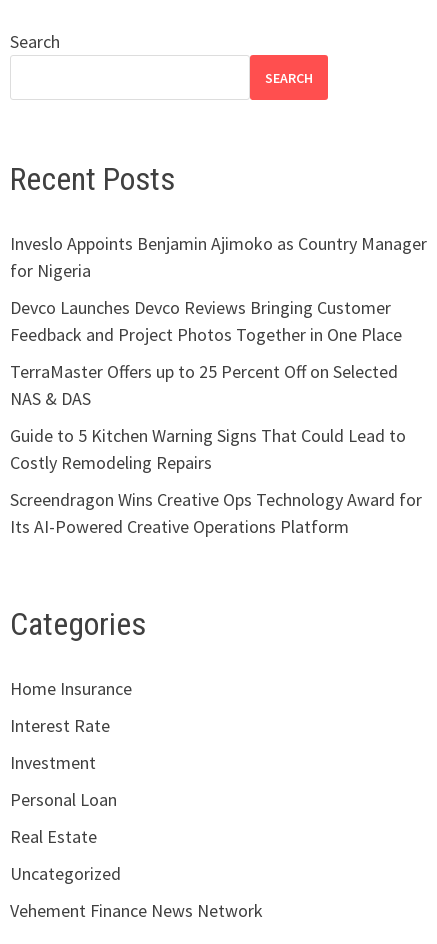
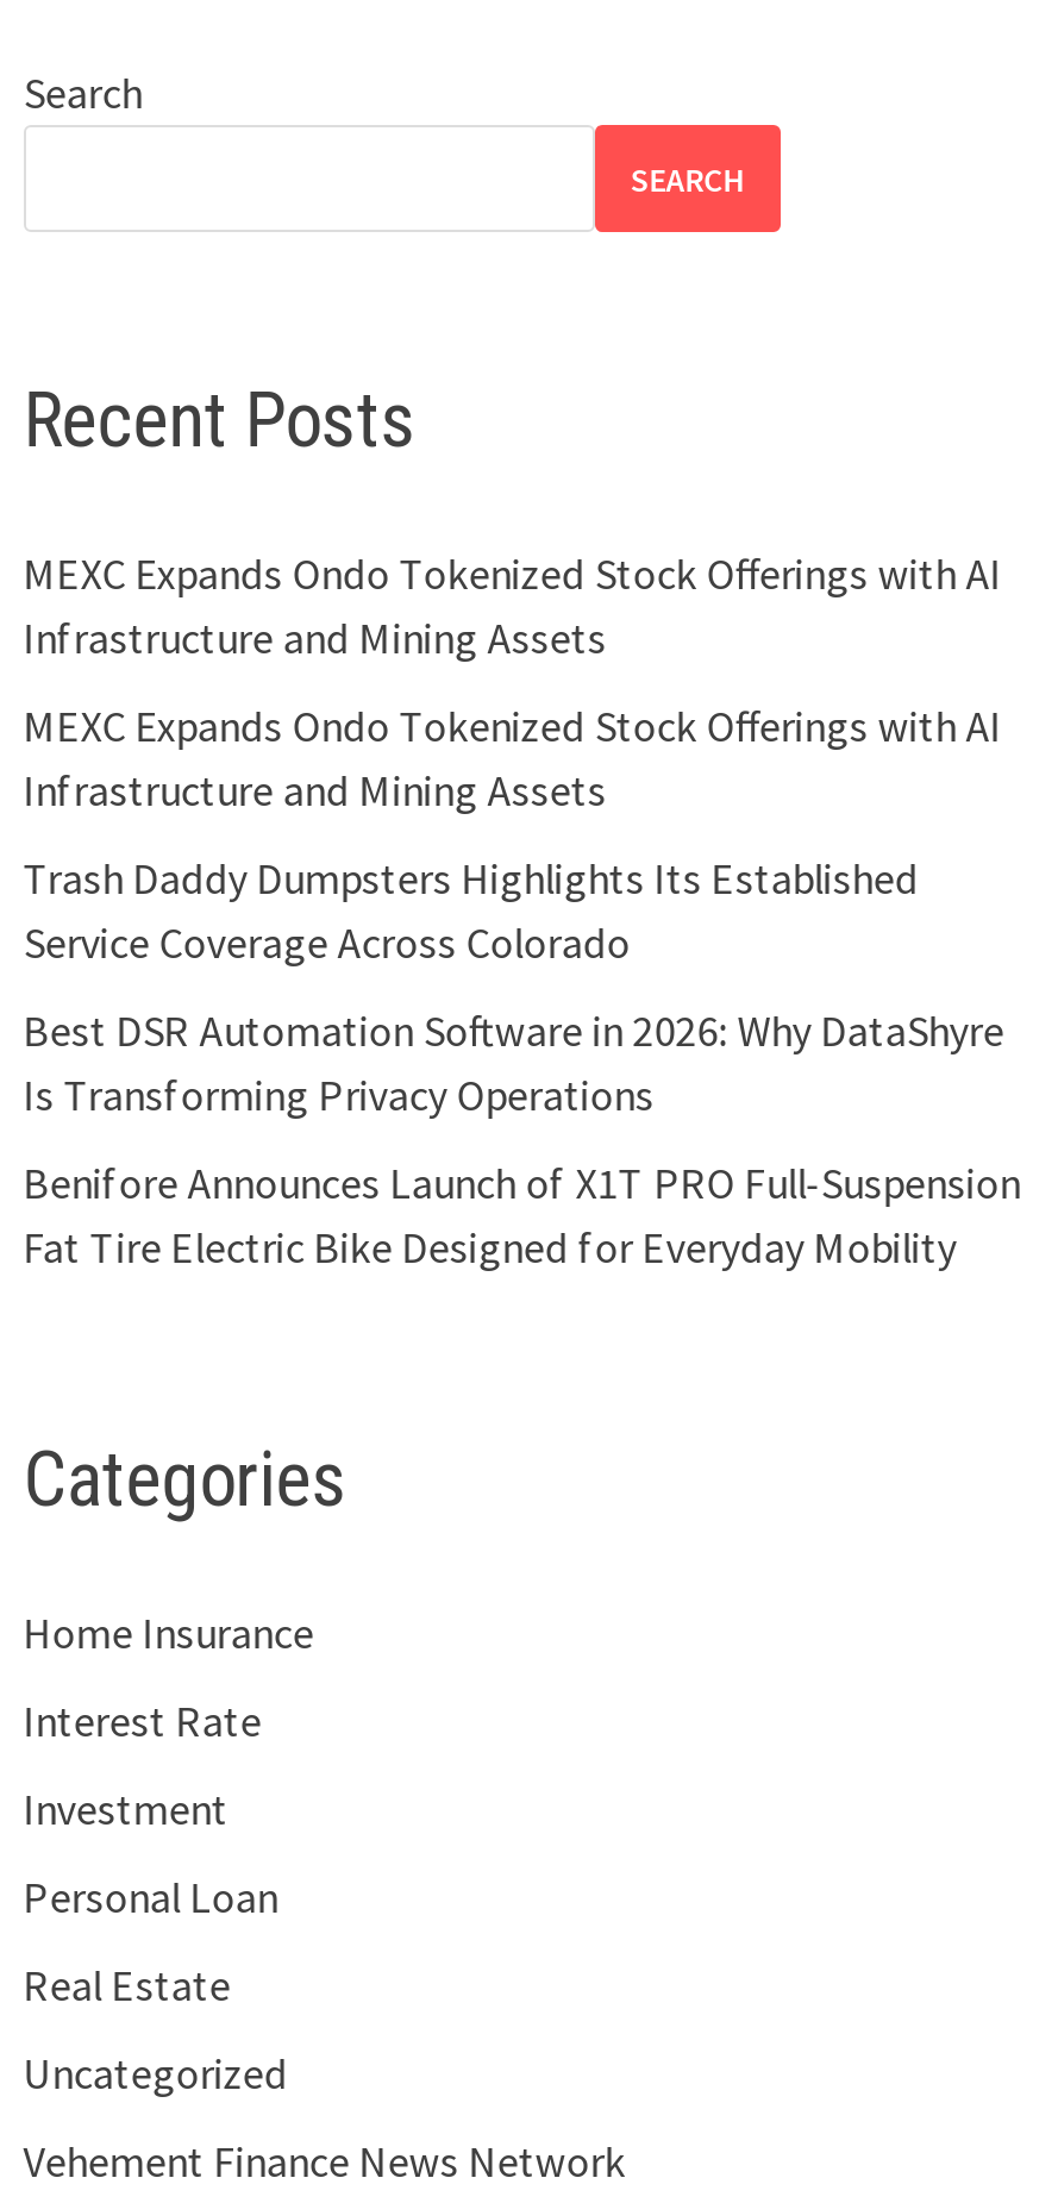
- Inveslo Appoints Benjamin Ajimoko as Country Manager
- for Nigeria
+ MEXC Expands Ondo Tokenized Stock Offerings with AI
+ Infrastructure and Mining Assets

- Devco Launches Devco Reviews Bringing Customer
- Feedback and Project Photos Together in One Place
+ MEXC Expands Ondo Tokenized Stock Offerings with AI
+ Infrastructure and Mining Assets

- TerraMaster Offers up to 25 Percent Off on Selected
- NAS & DAS
+ Trash Daddy Dumpsters Highlights Its Established
+ Service Coverage Across Colorado

- Guide to 5 Kitchen Warning Signs That Could Lead to
- Costly Remodeling Repairs
+ Best DSR Automation Software in 2026: Why DataShyre
+ Is Transforming Privacy Operations

- Screendragon Wins Creative Ops Technology Award for
- Its AI-Powered Creative Operations Platform
+ Benifore Announces Launch of X1T PRO Full-Suspension
+ Fat Tire Electric Bike Designed for Everyday Mobility
